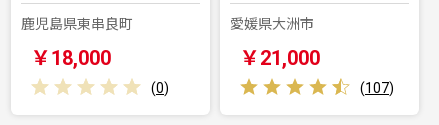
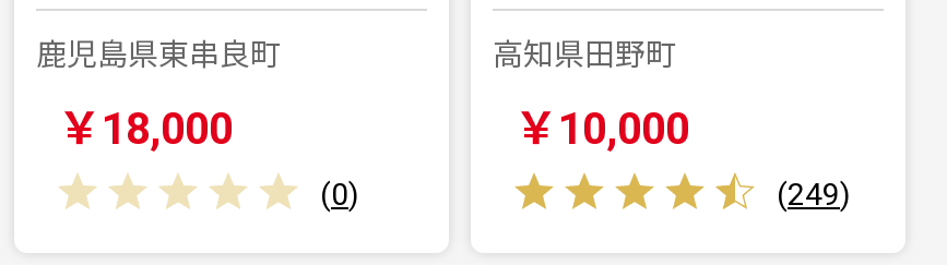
- 愛媛県大洲市
+ 高知県田野町

- ￥21,000
- (107)
+ ￥10,000
+ (249)
